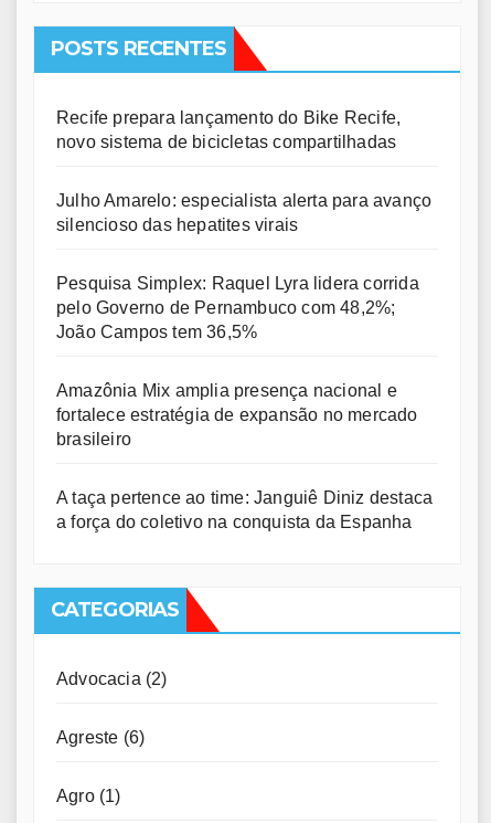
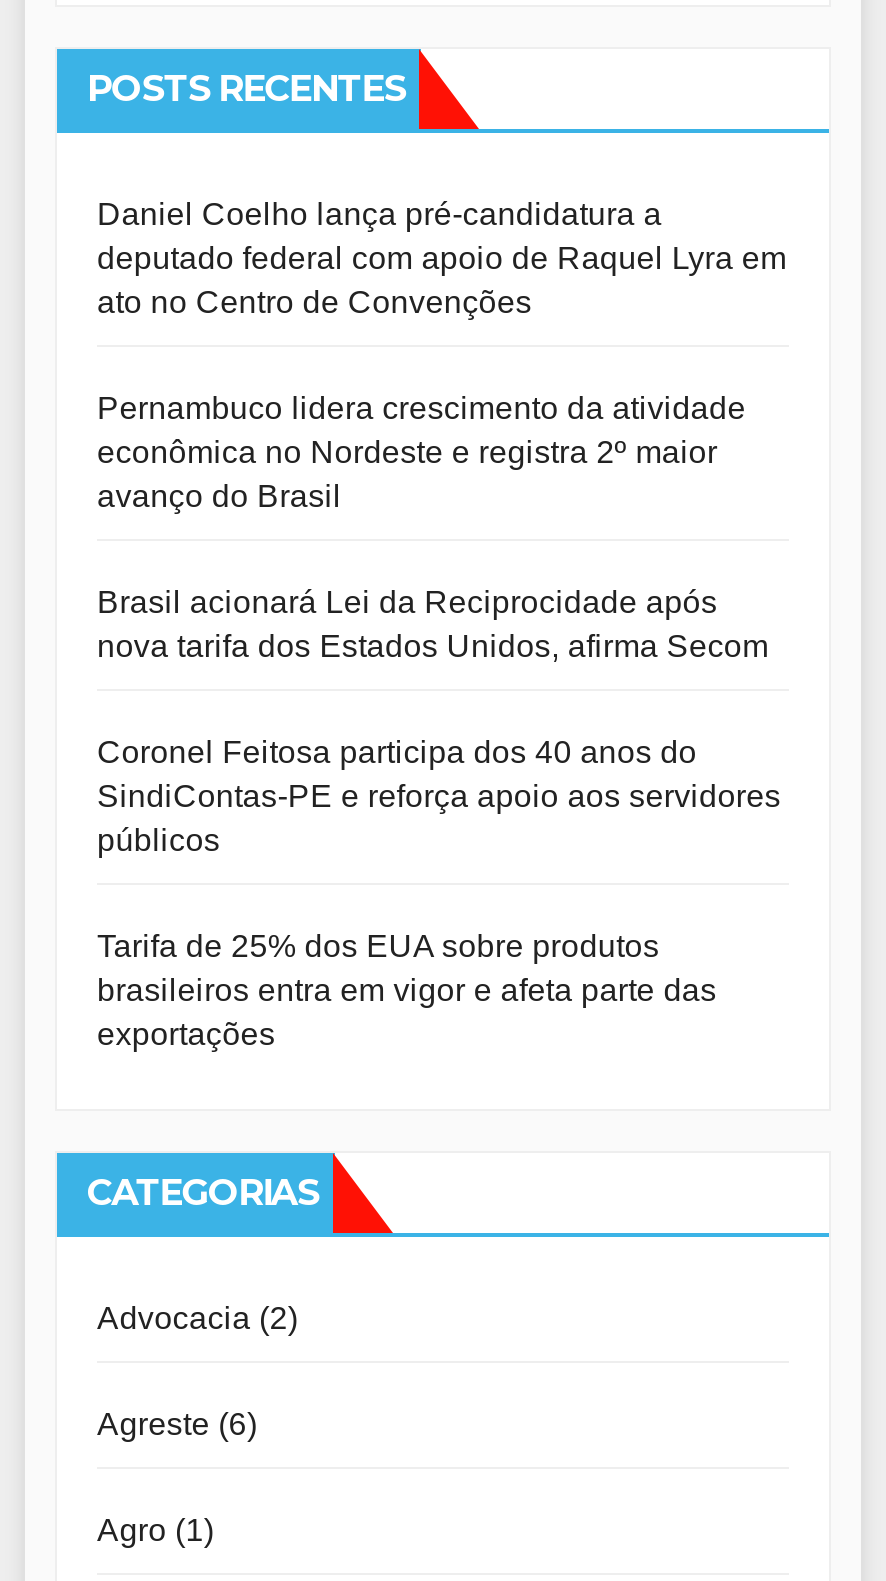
- Recife prepara lançamento do Bike Recife,
- novo sistema de bicicletas compartilhadas
+ Daniel Coelho lança pré-candidatura a
+ deputado federal com apoio de Raquel Lyra em
+ ato no Centro de Convenções

- Julho Amarelo: especialista alerta para avanço
- silencioso das hepatites virais
+ Pernambuco lidera crescimento da atividade
+ econômica no Nordeste e registra 2º maior
+ avanço do Brasil

- Pesquisa Simplex: Raquel Lyra lidera corrida
- pelo Governo de Pernambuco com 48,2%;
- João Campos tem 36,5%
+ Brasil acionará Lei da Reciprocidade após
+ nova tarifa dos Estados Unidos, afirma Secom

- Amazônia Mix amplia presença nacional e
- fortalece estratégia de expansão no mercado
- brasileiro
+ Coronel Feitosa participa dos 40 anos do
+ SindiContas-PE e reforça apoio aos servidores
+ públicos

- A taça pertence ao time: Janguiê Diniz destaca
- a força do coletivo na conquista da Espanha
+ Tarifa de 25% dos EUA sobre produtos
+ brasileiros entra em vigor e afeta parte das
+ exportações
